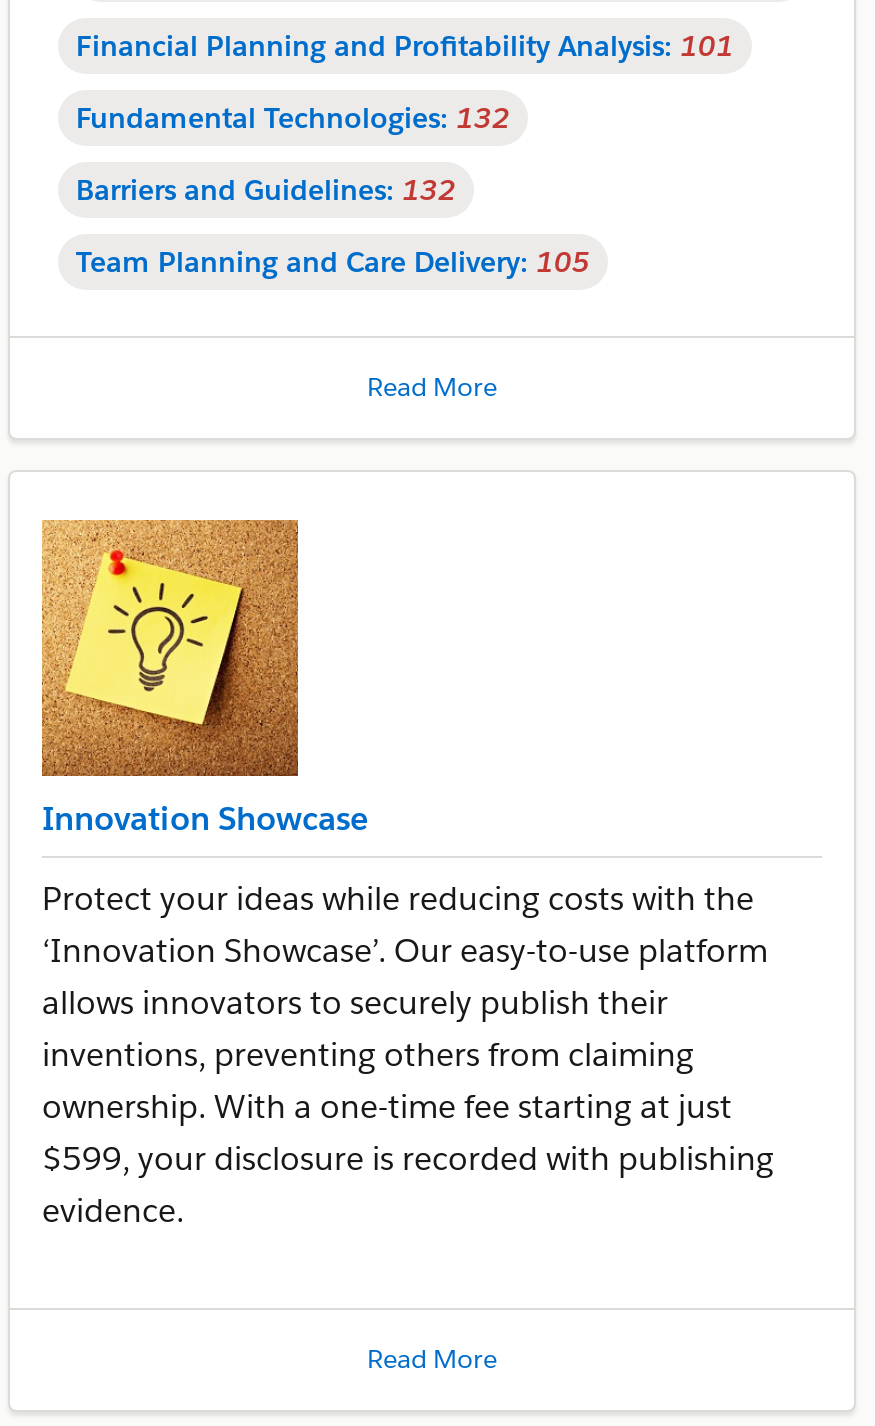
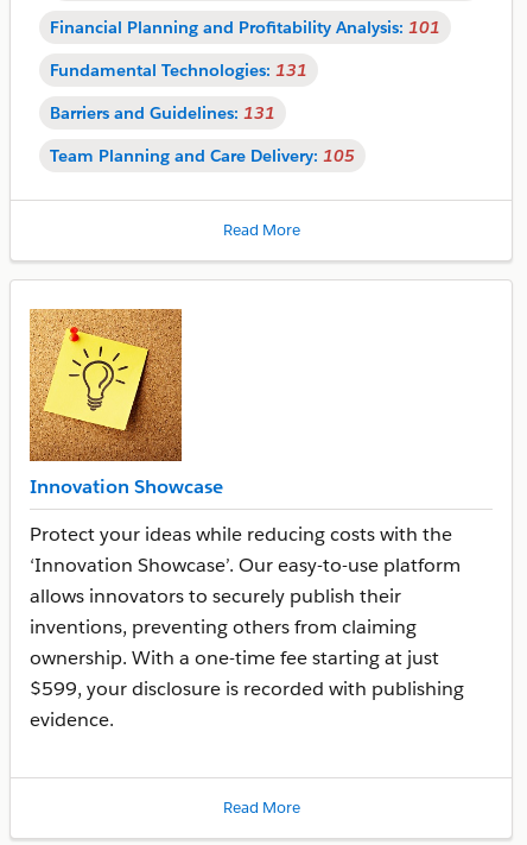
- Fundamental Technologies: 132
+ Fundamental Technologies: 131

- Barriers and Guidelines: 132
+ Barriers and Guidelines: 131
